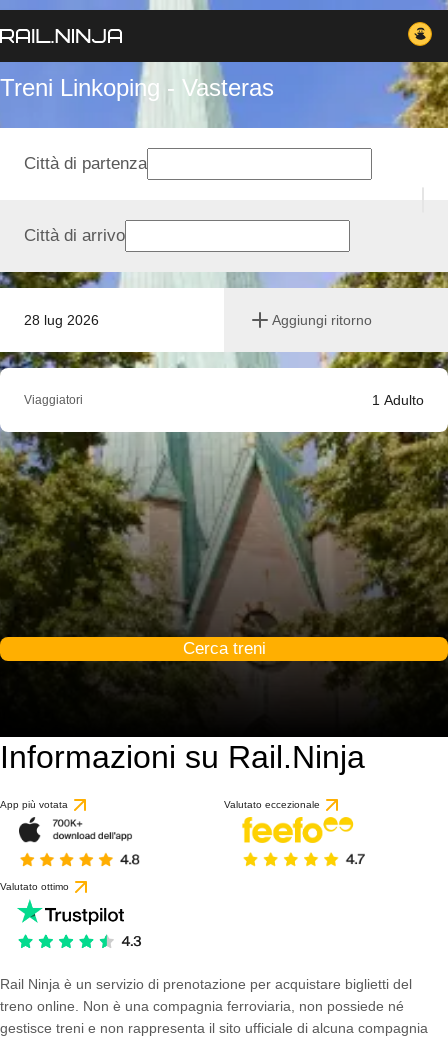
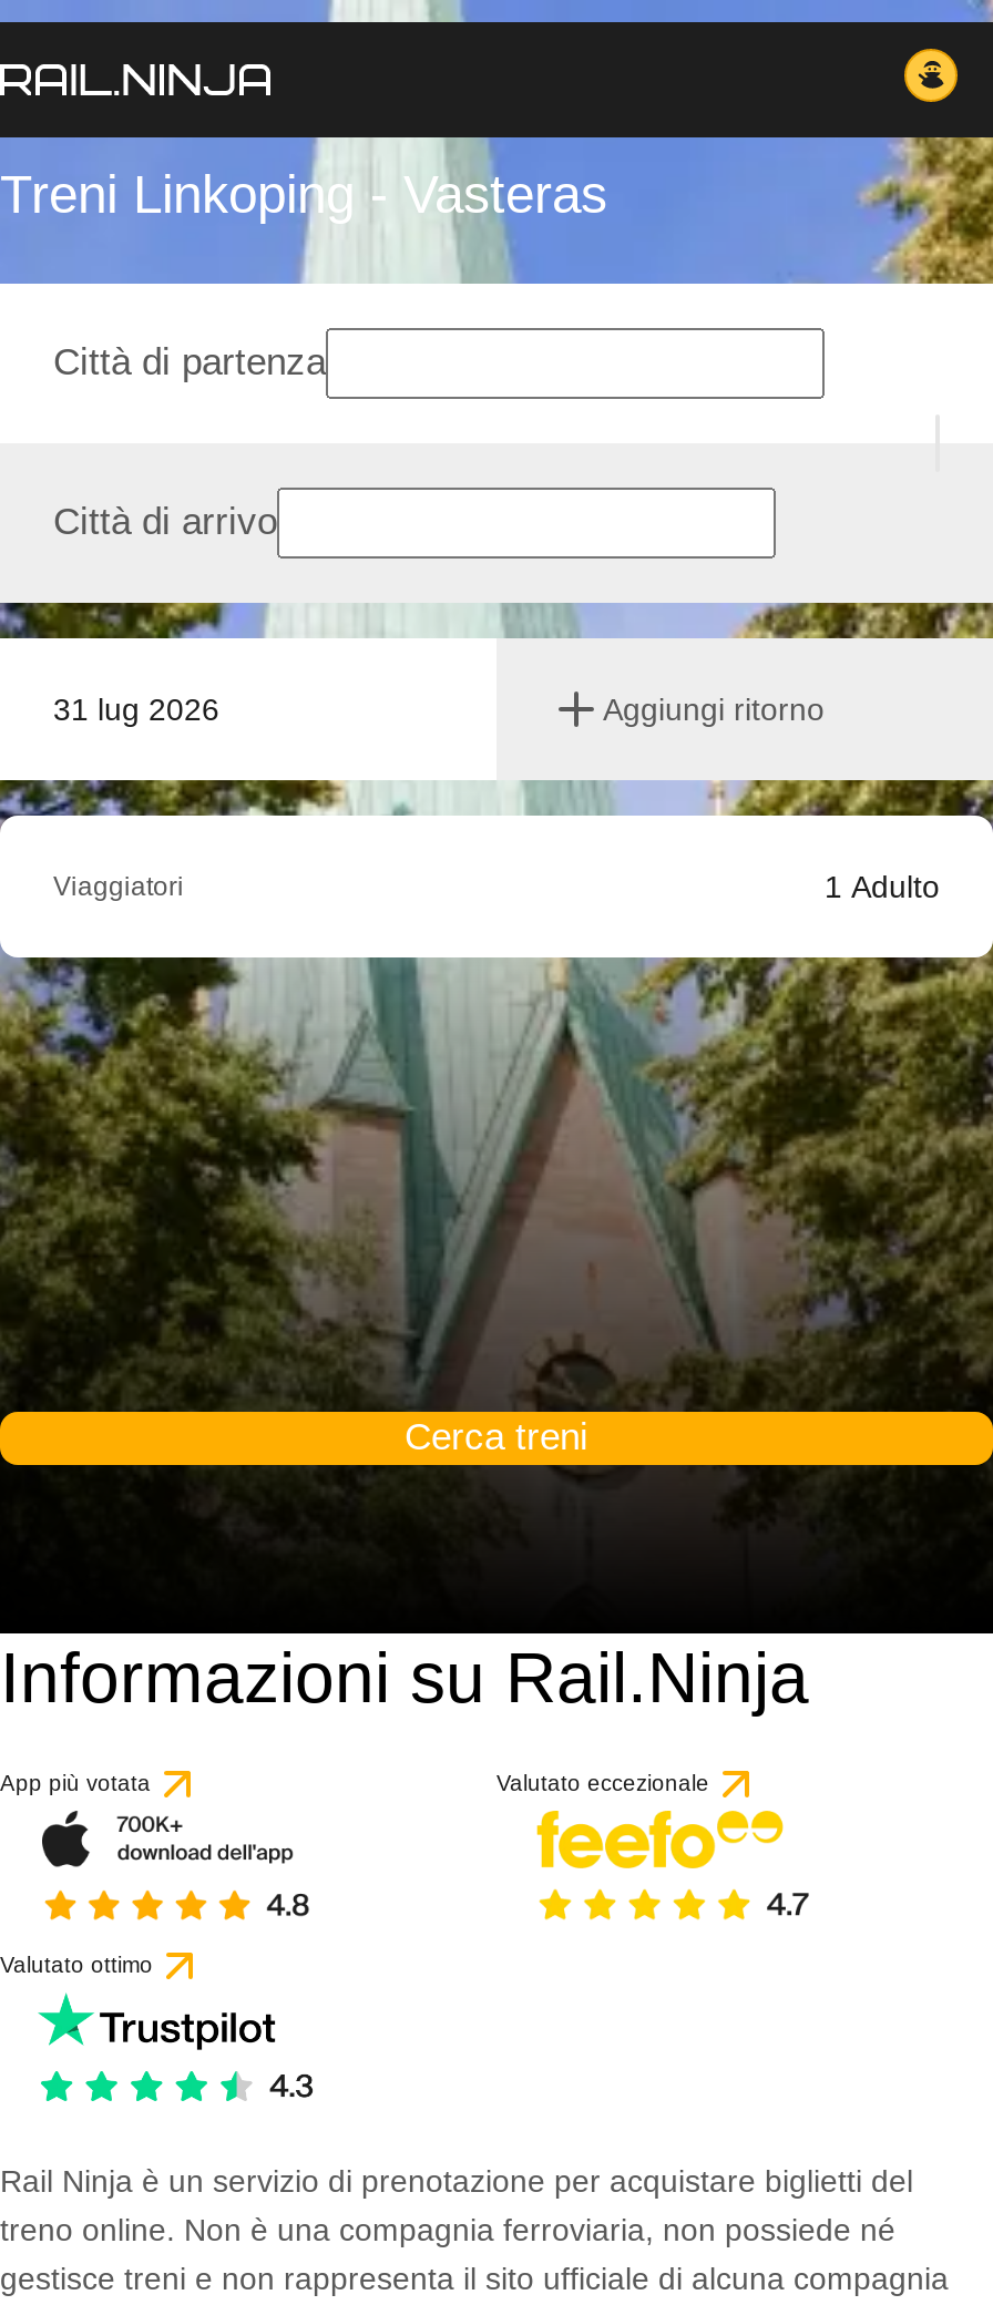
- 28 lug 2026
+ 31 lug 2026
